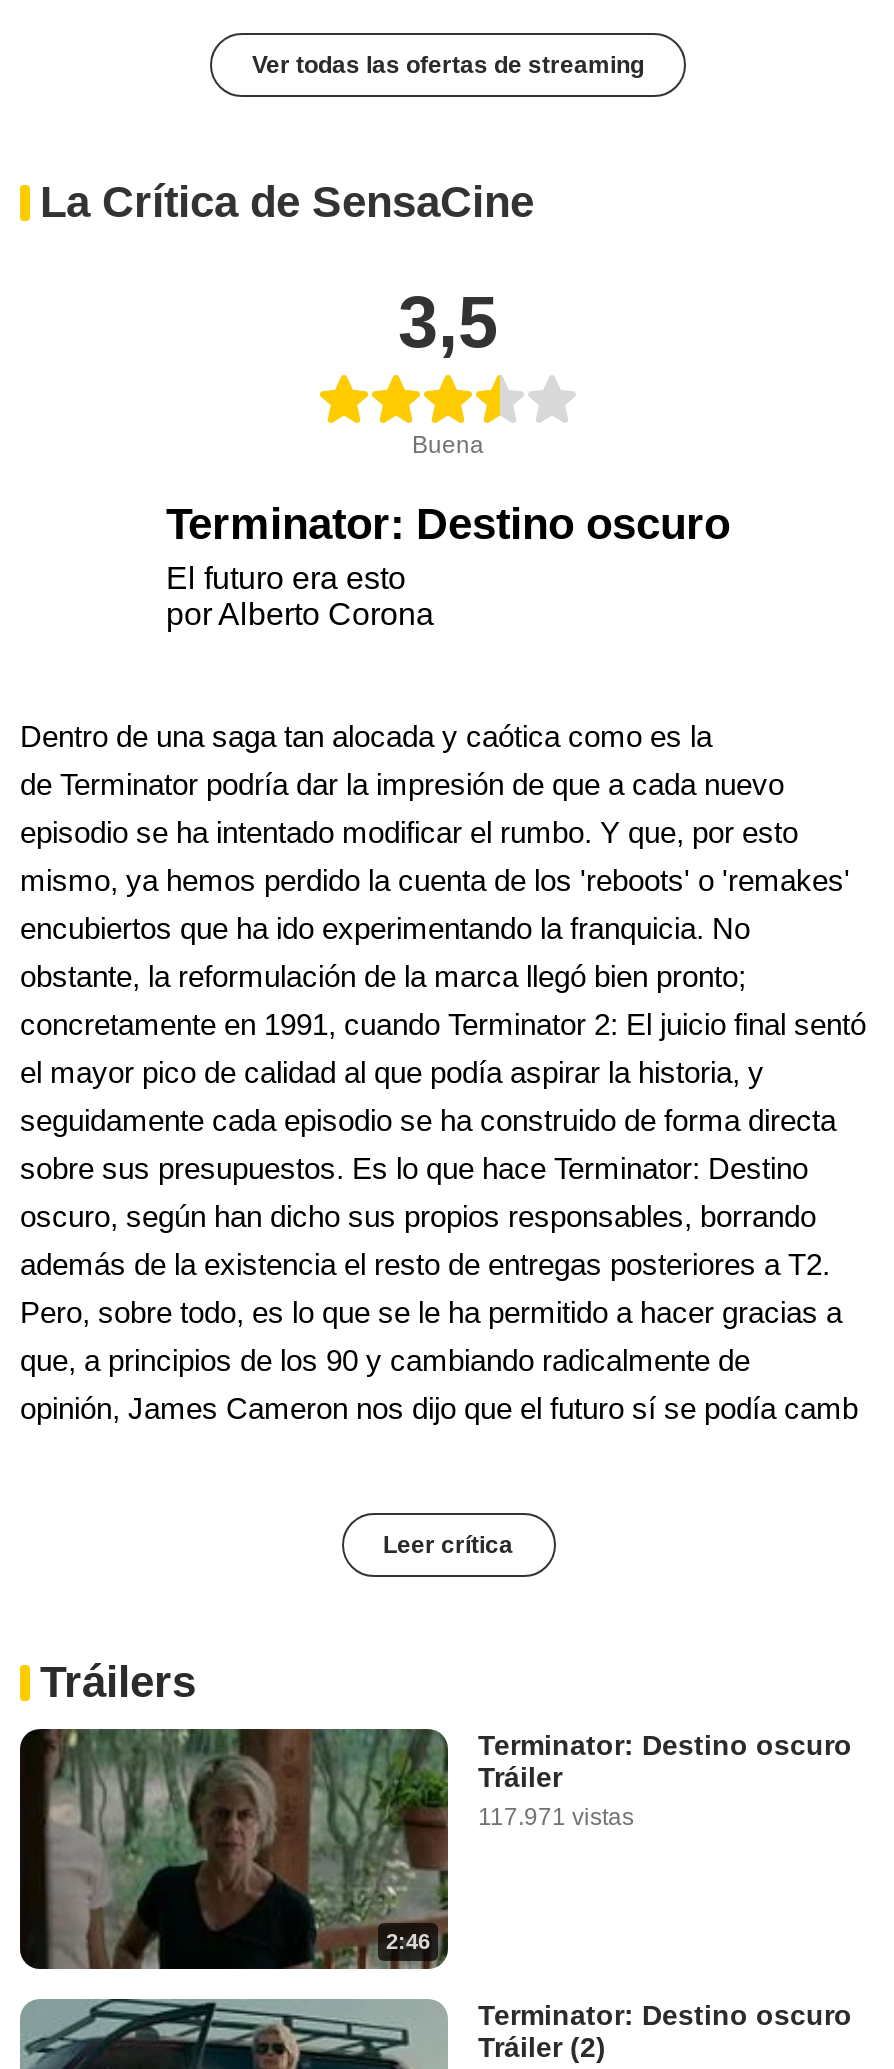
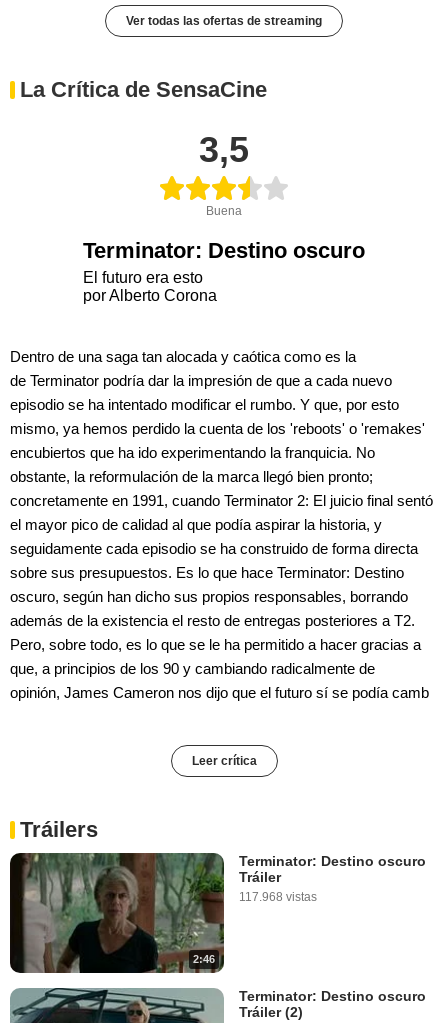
- 117.971 vistas
+ 117.968 vistas
